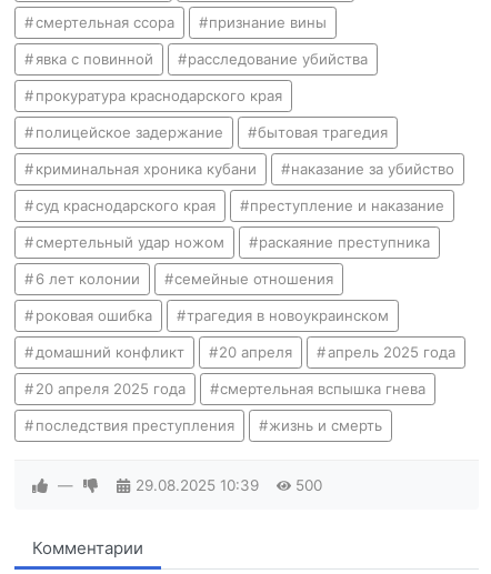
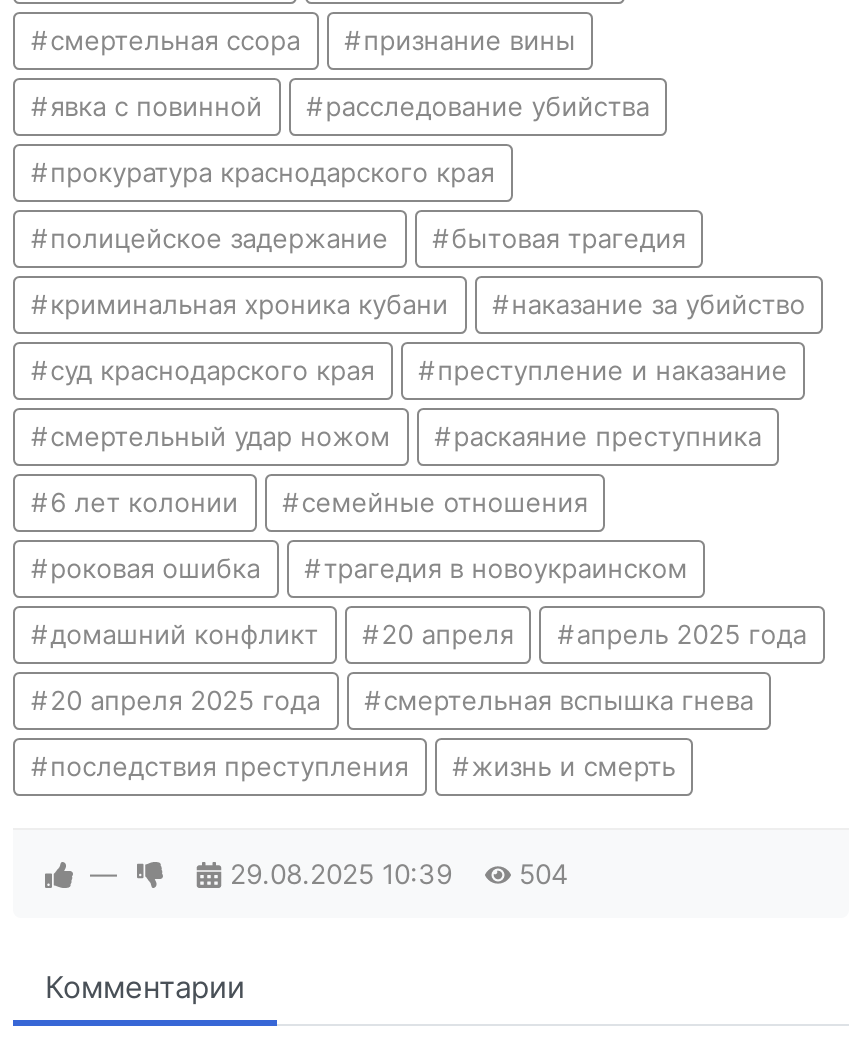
- 29.08.2025 10:39 500
+ 29.08.2025 10:39 504
